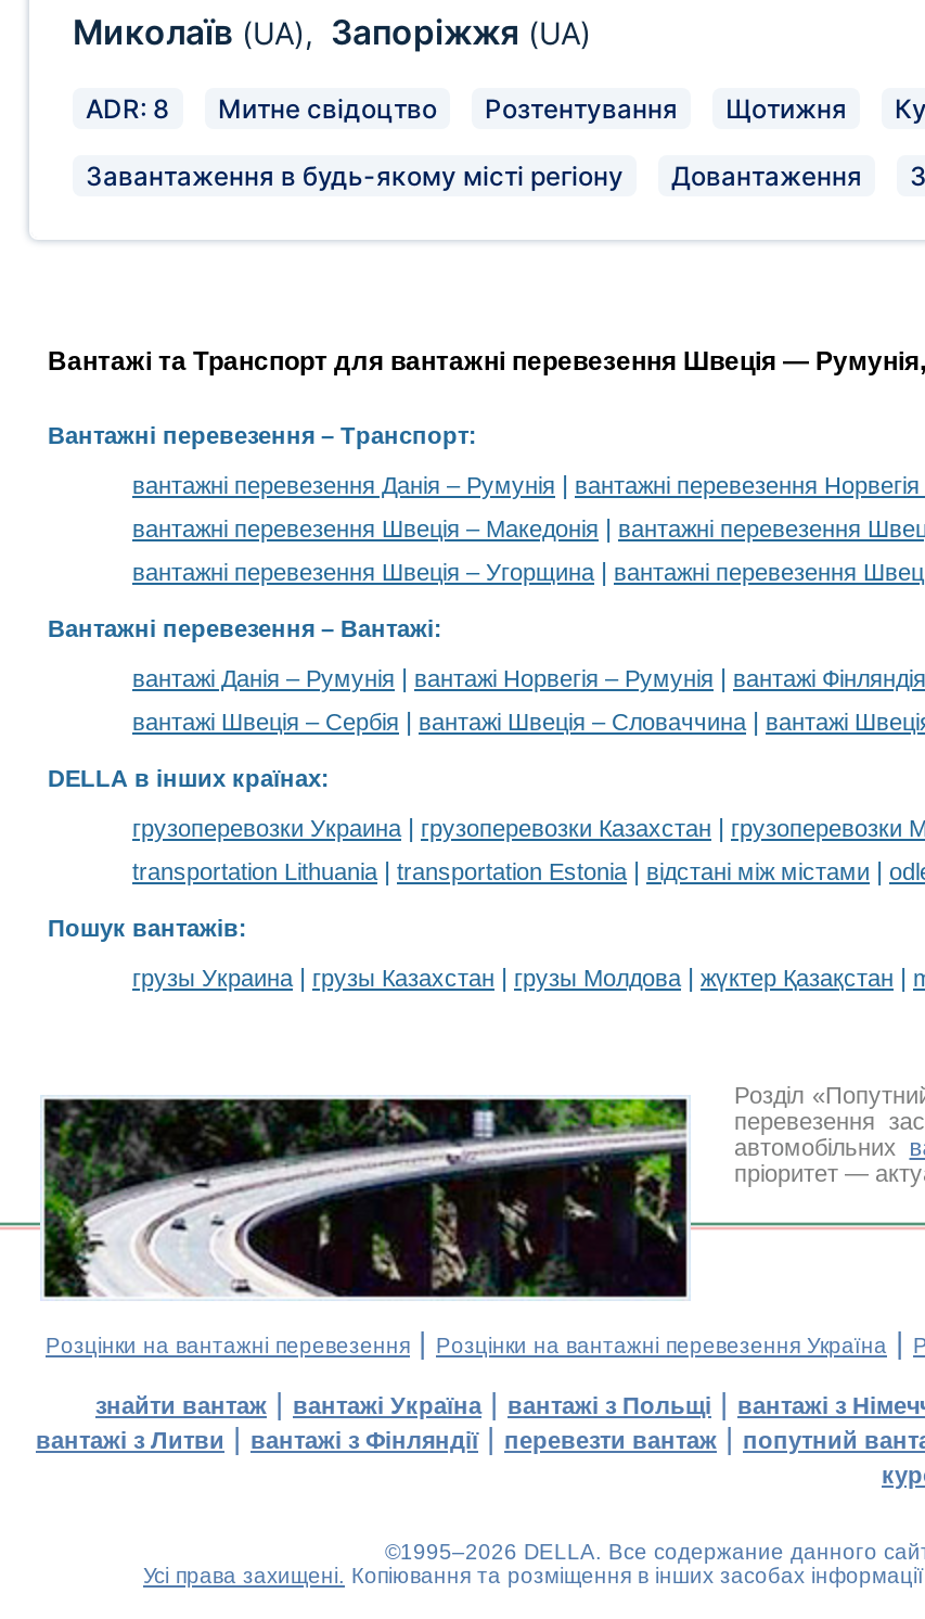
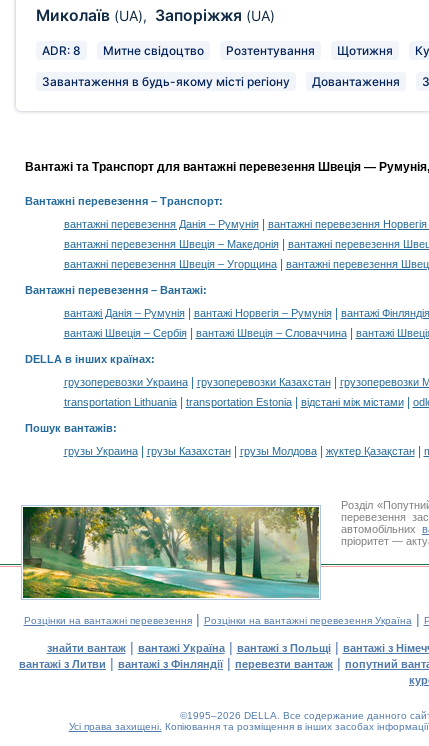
- [image]
+ [image]
